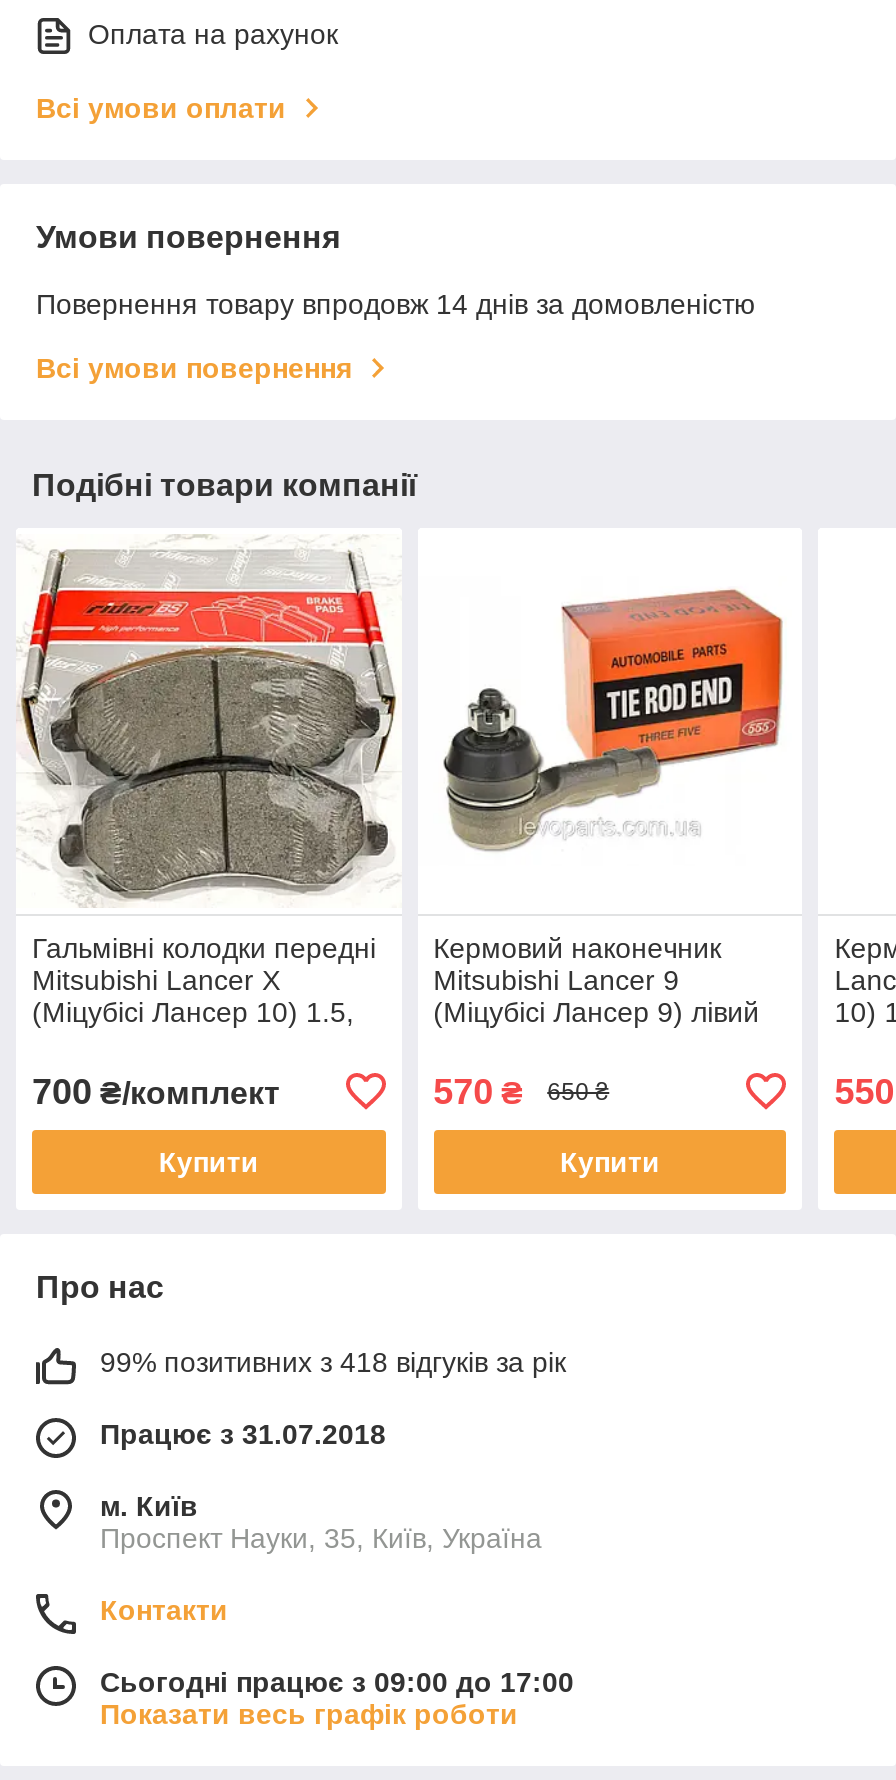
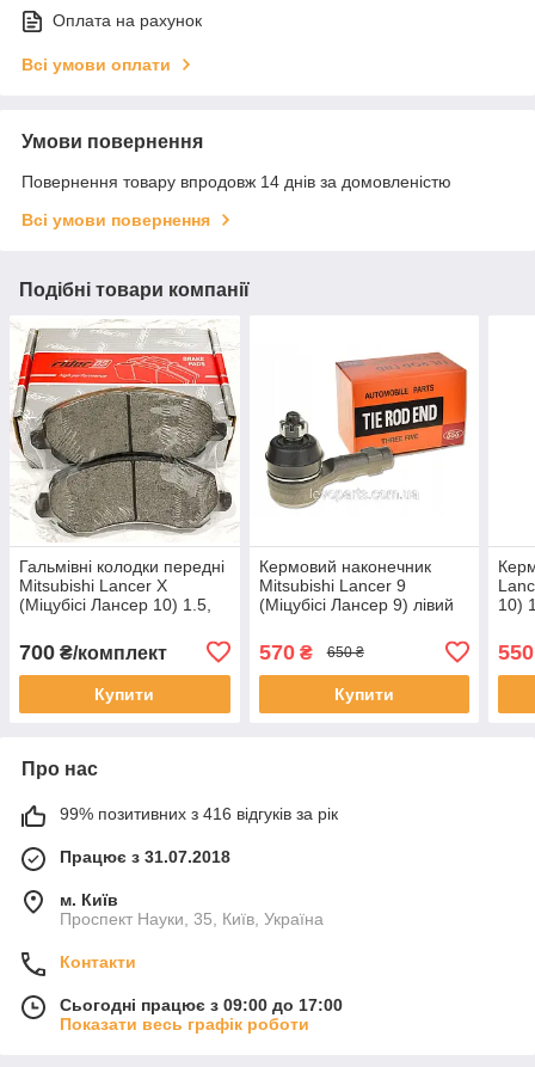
- 99% позитивних з 418 відгуків за рік
+ 99% позитивних з 416 відгуків за рік
